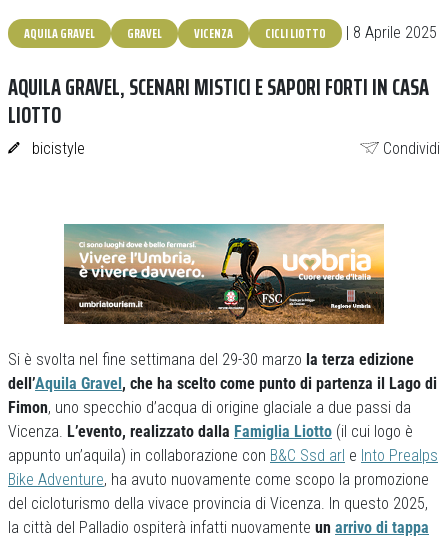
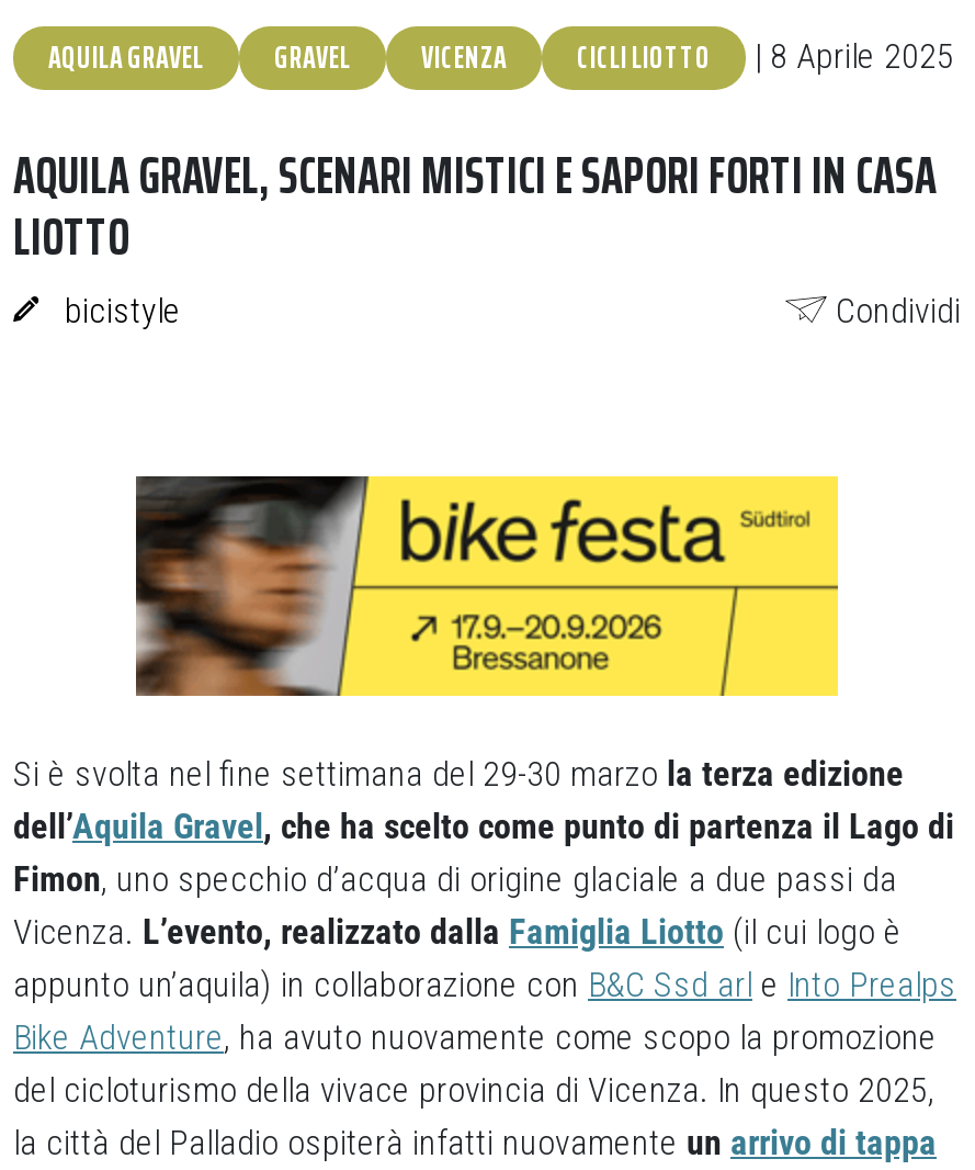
- [image]
+ [image]
